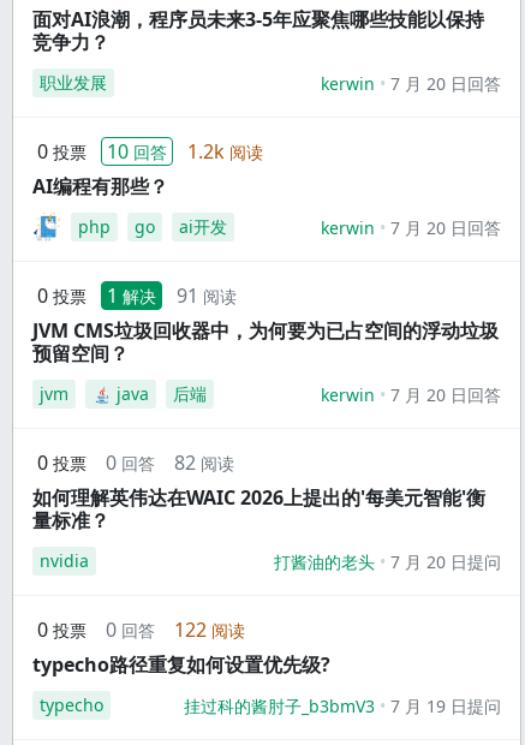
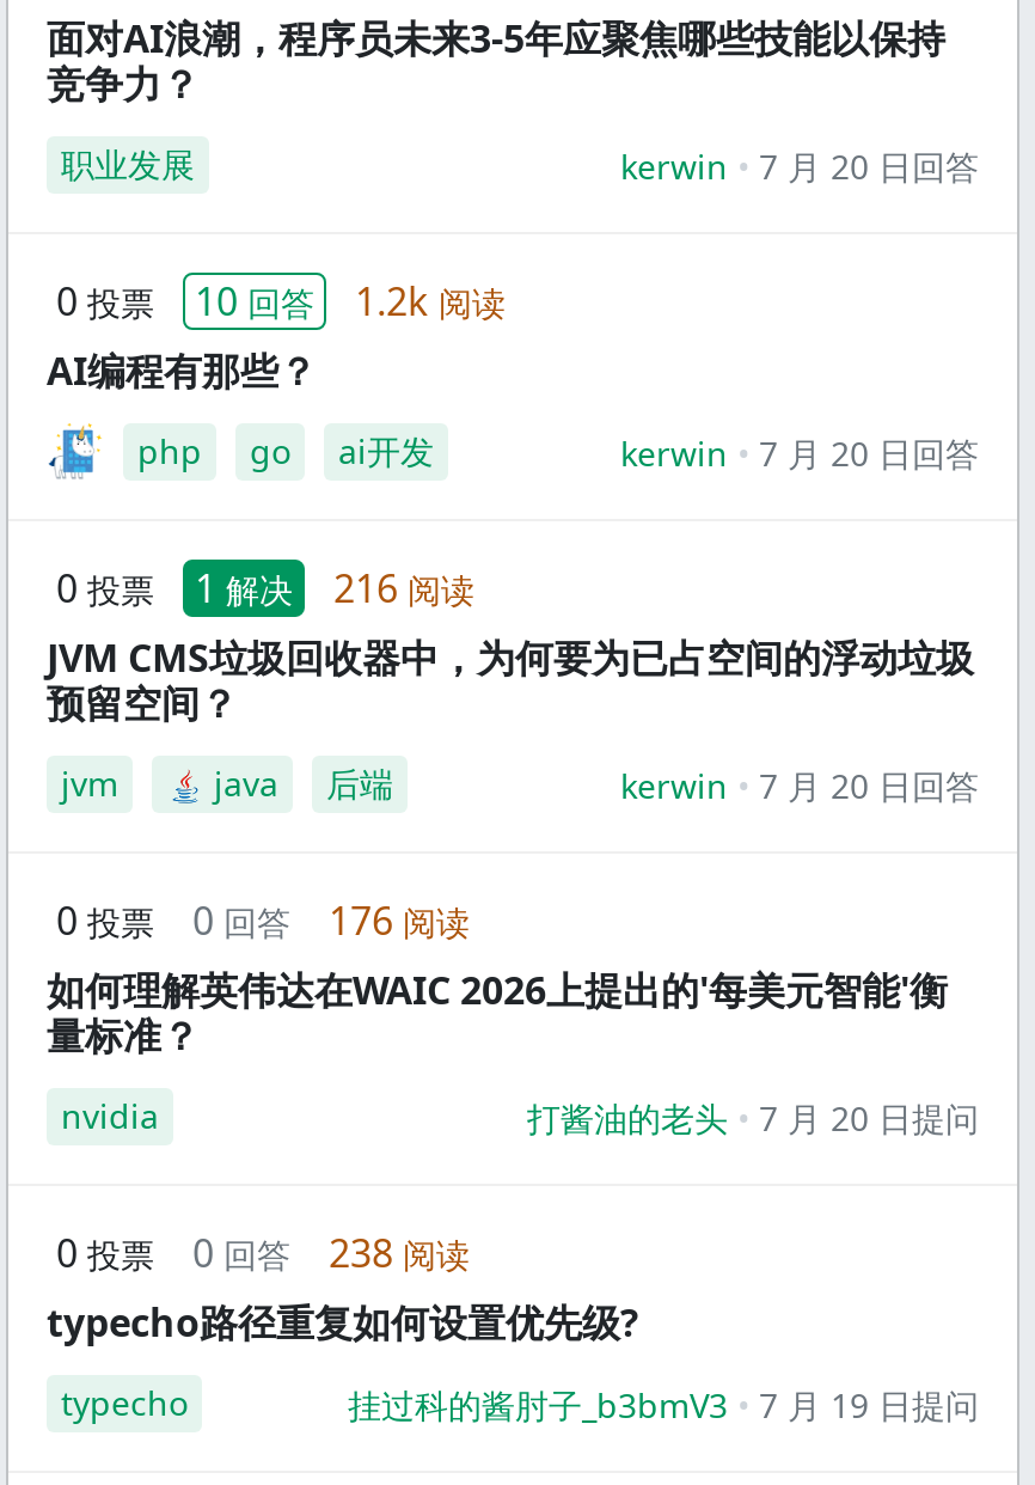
- 0 投票 1 解决 91 阅读
+ 0 投票 1 解决 216 阅读

- 0 投票 0 回答 82 阅读
+ 0 投票 0 回答 176 阅读

- 0 投票 0 回答 122 阅读
+ 0 投票 0 回答 238 阅读
